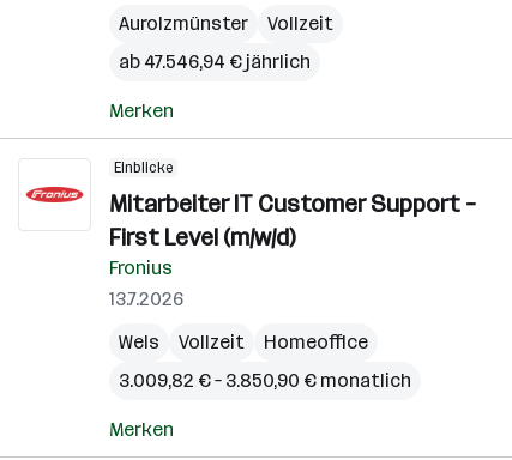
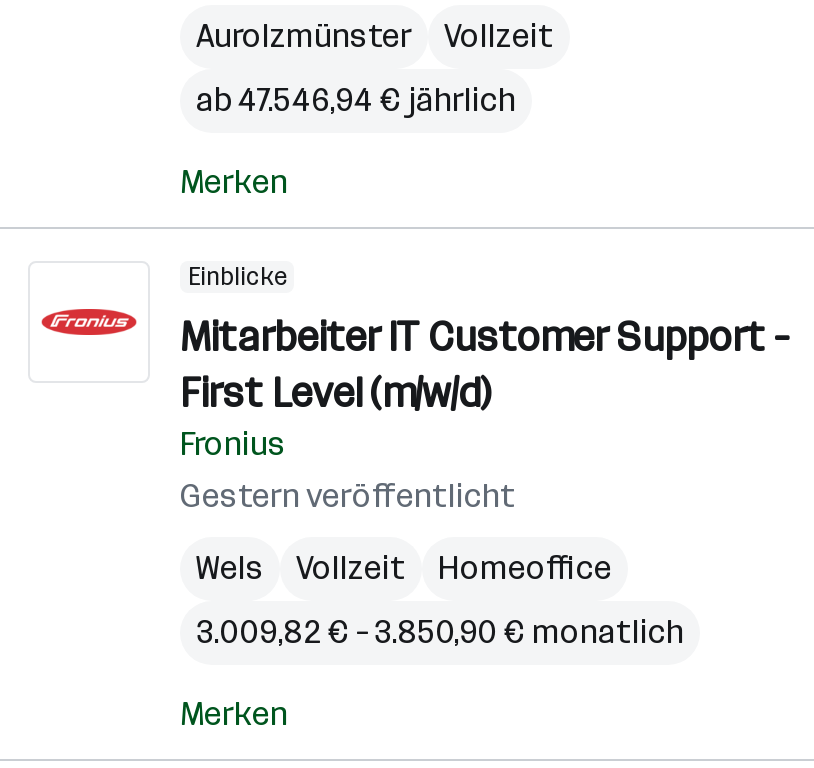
- 13.7.2026
+ Gestern veröffentlicht
